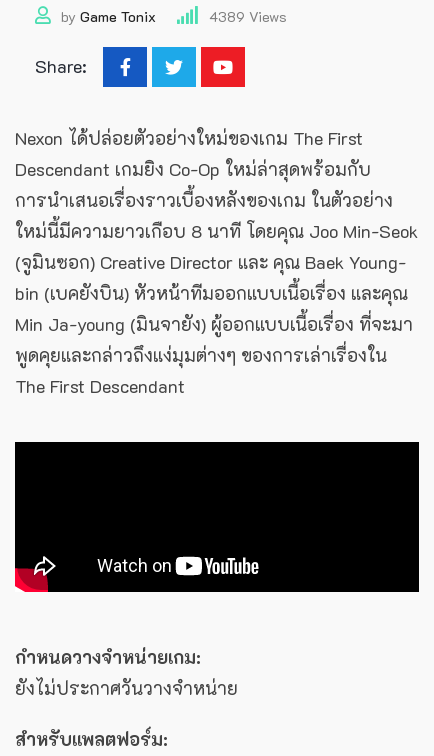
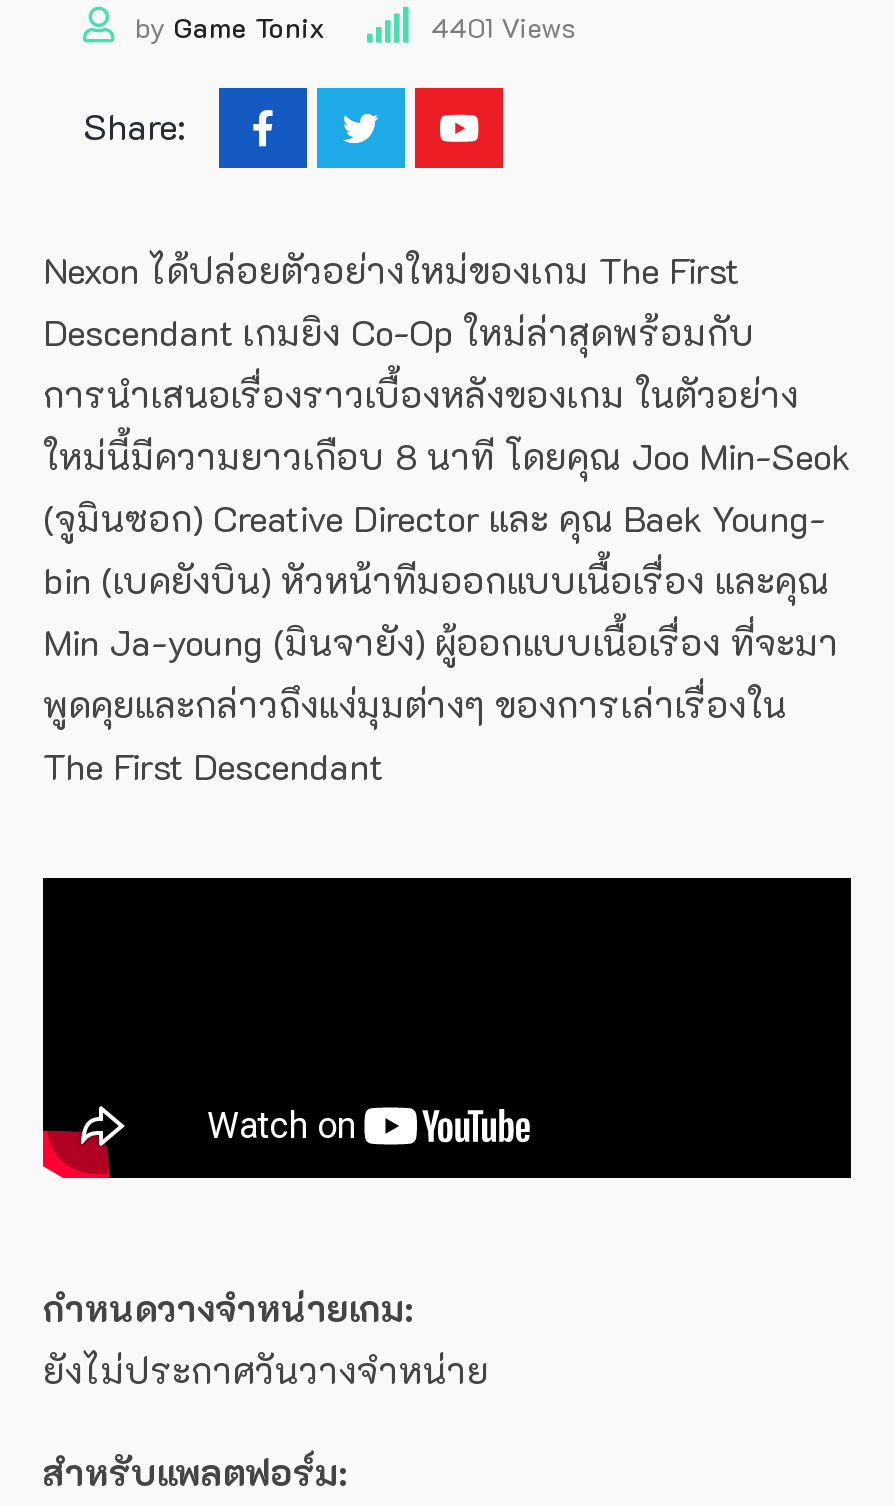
- 4389 Views
+ 4401 Views
